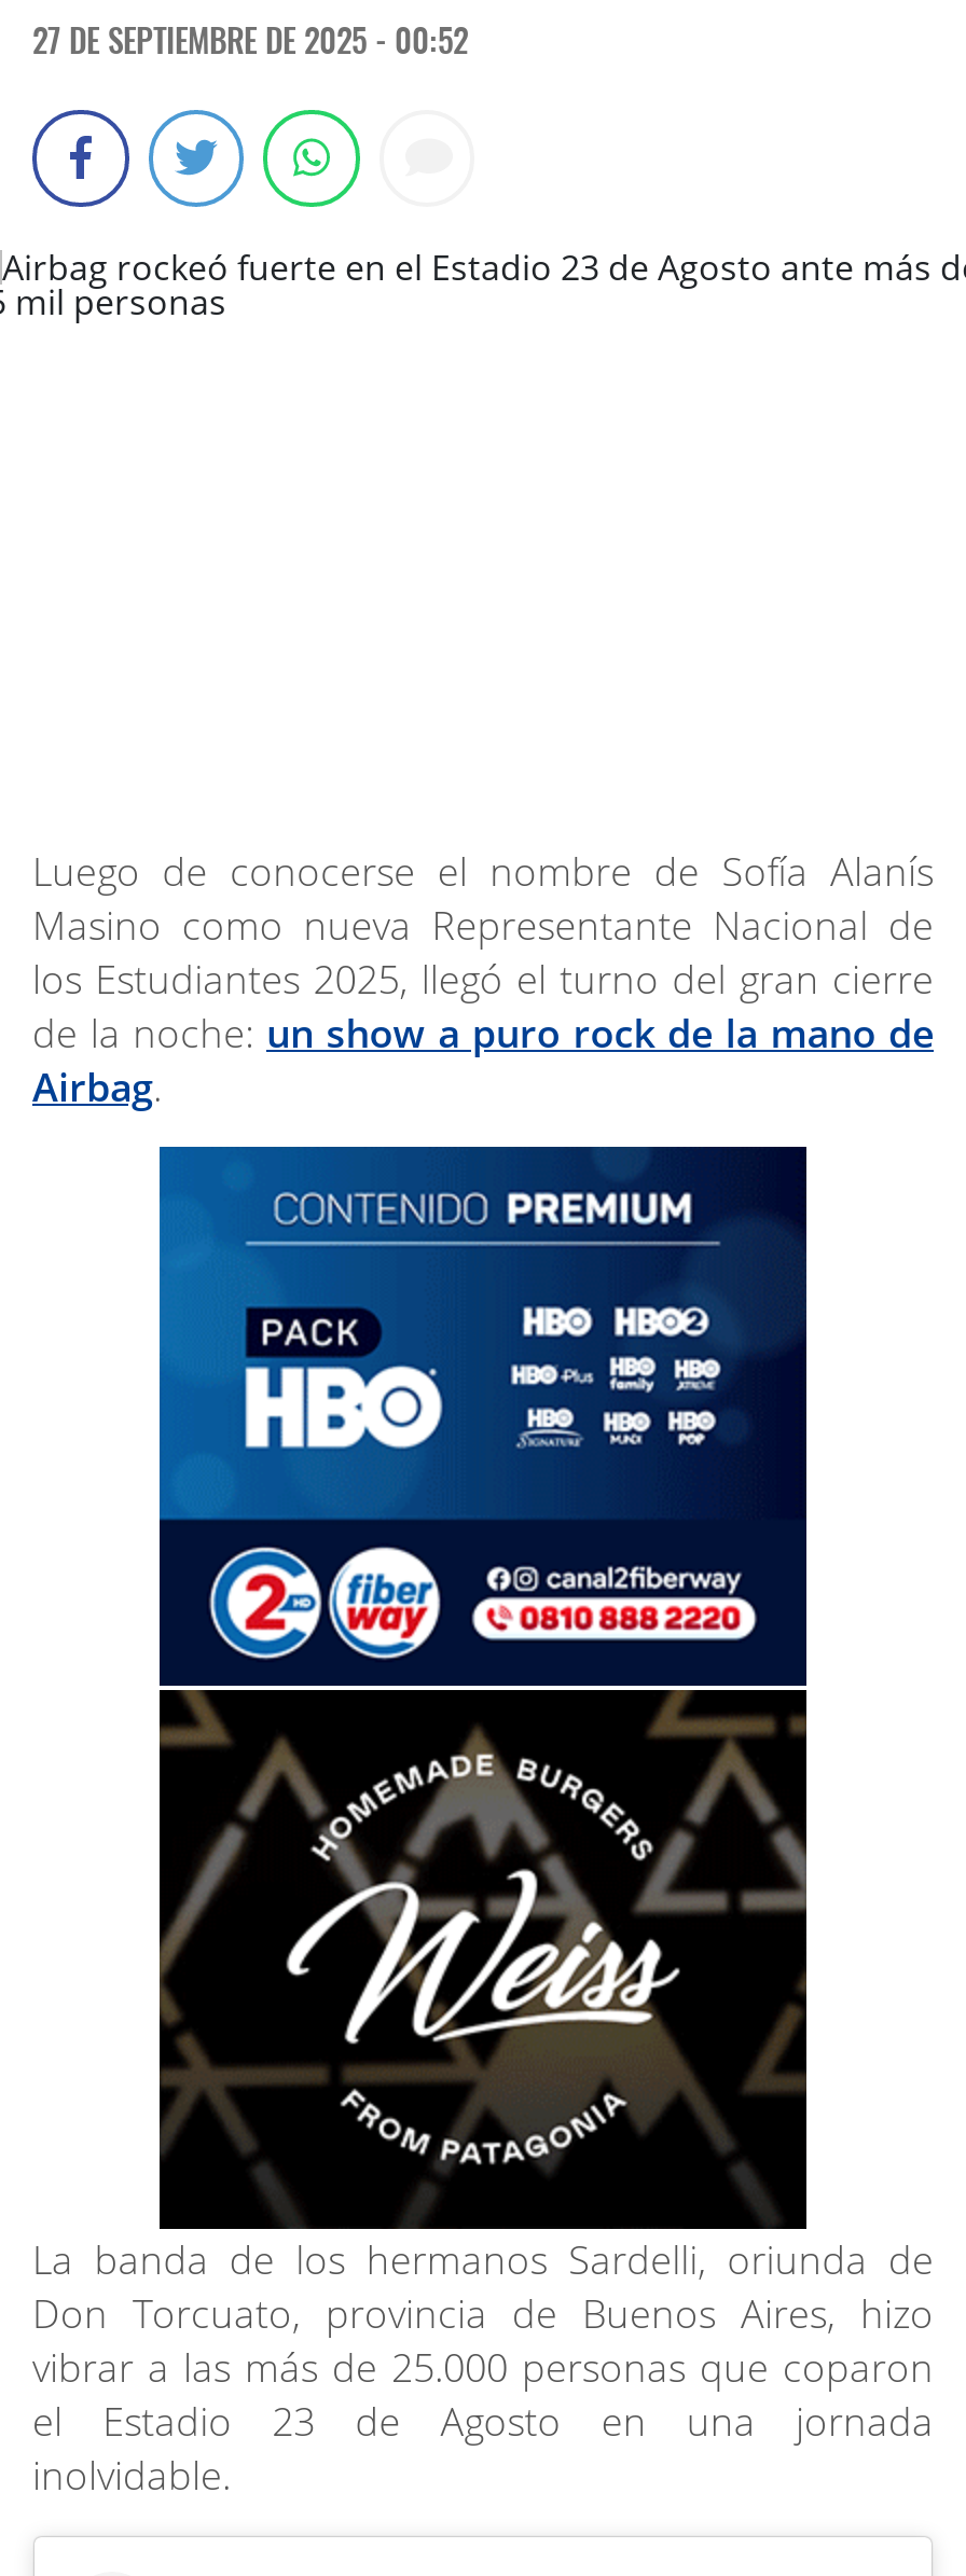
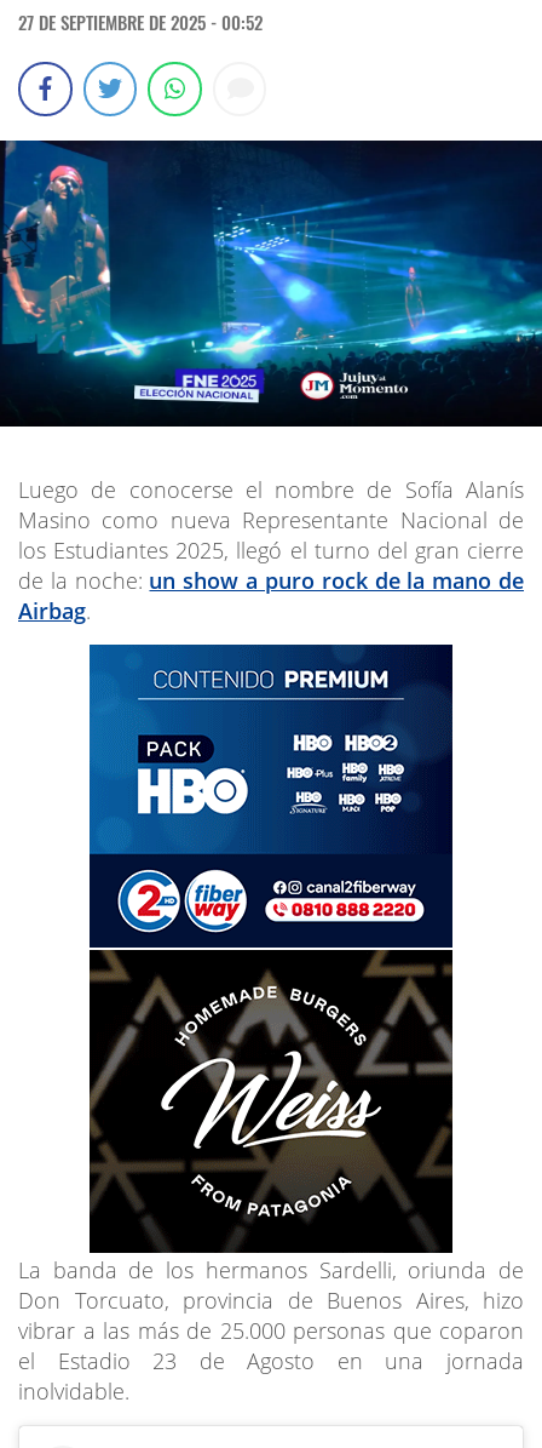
+ [image]
